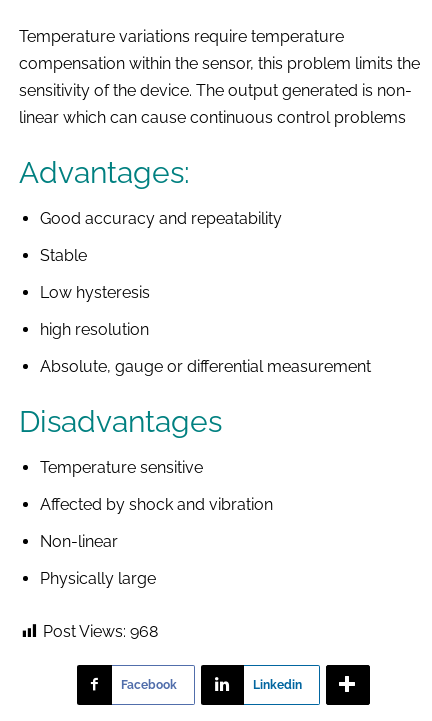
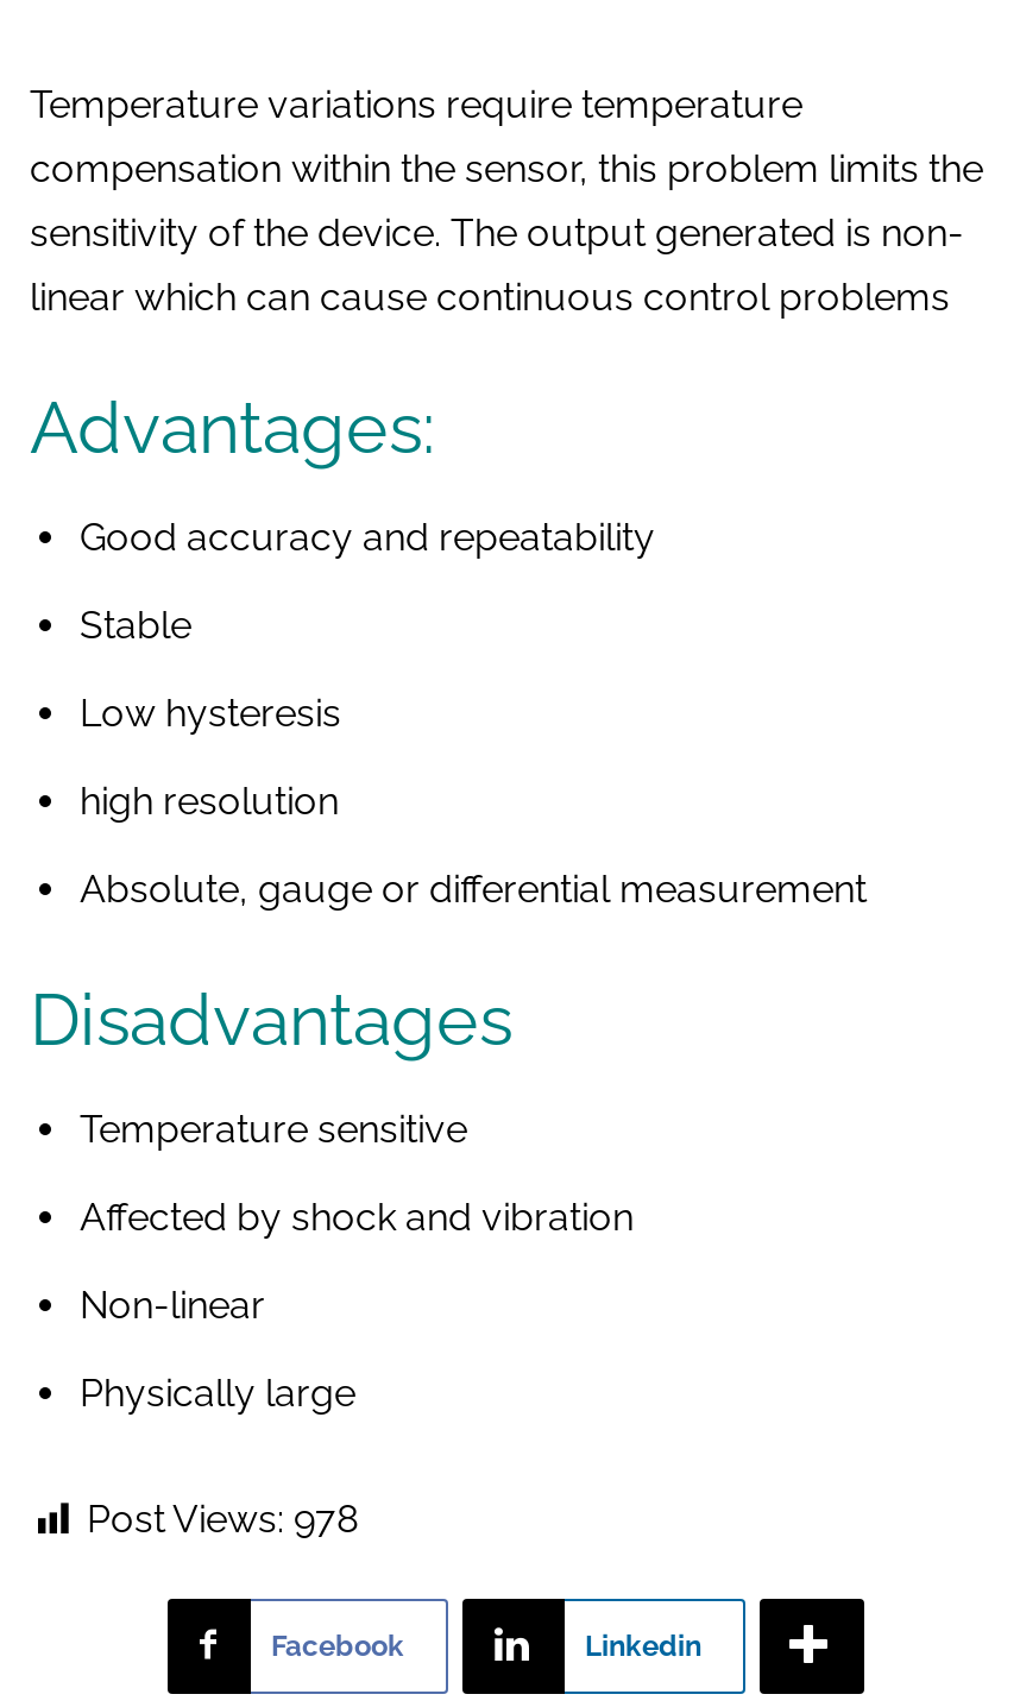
- Post Views: 968
+ Post Views: 978
